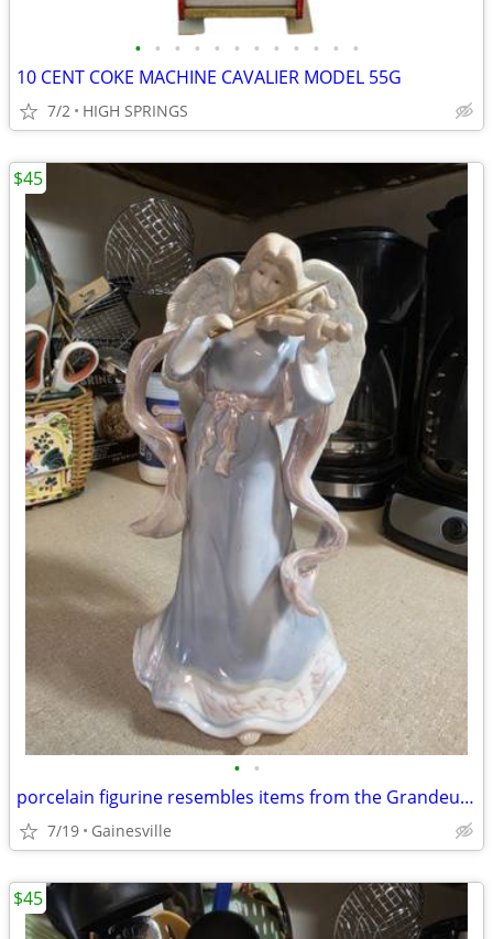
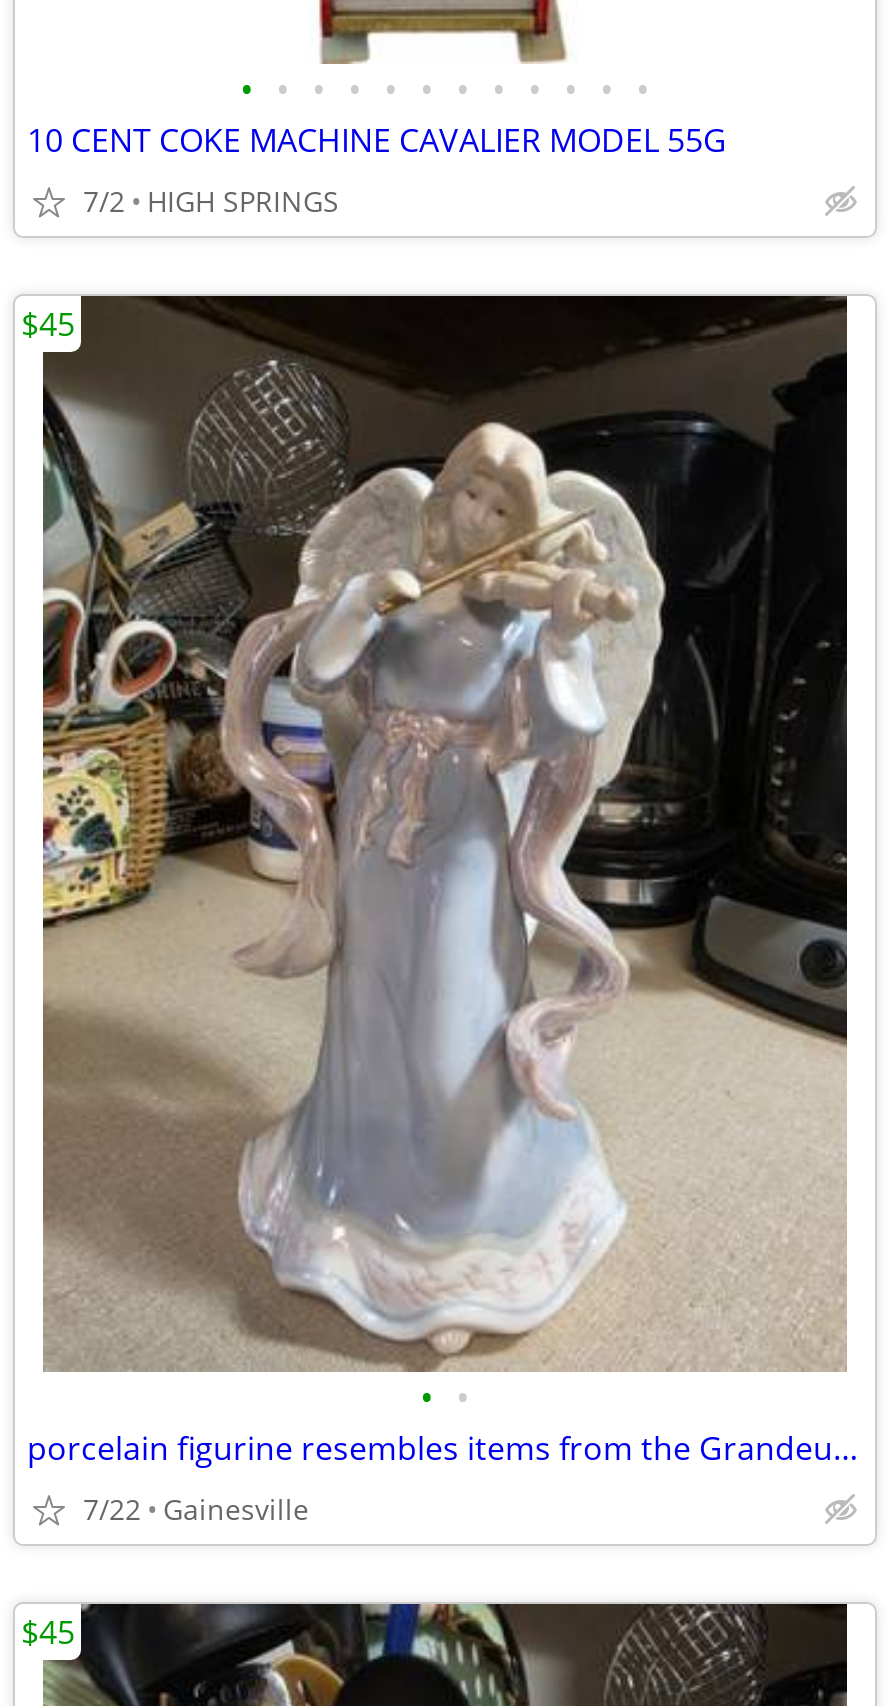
- 7/19 Gainesville
+ 7/22 Gainesville
